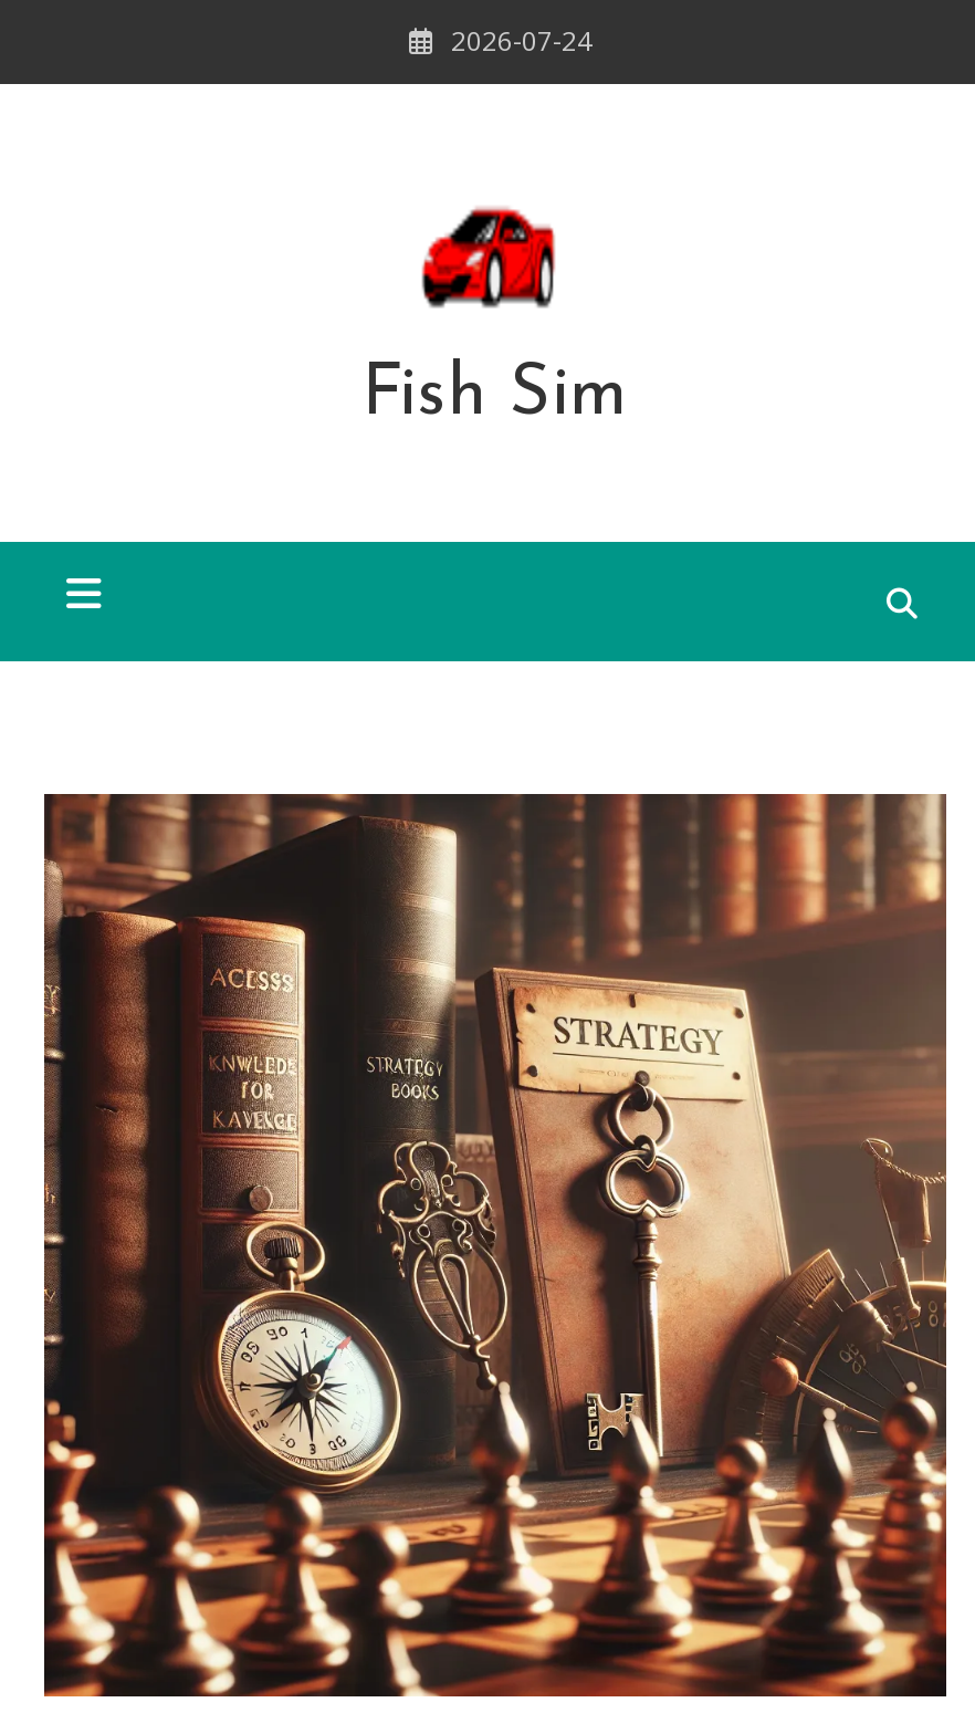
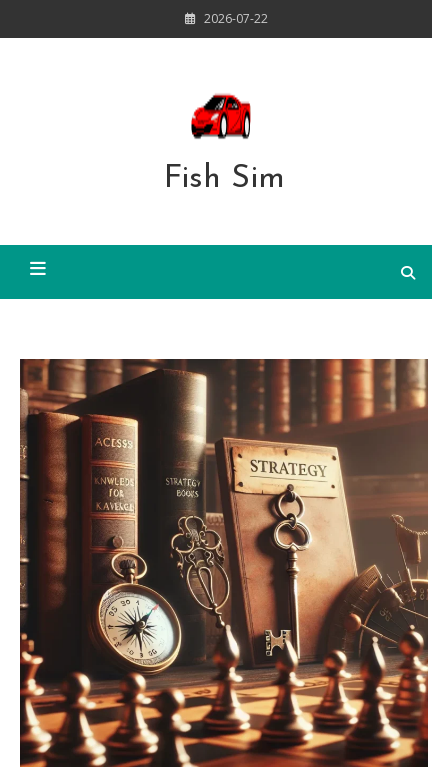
- 2026-07-24
+ 2026-07-22
